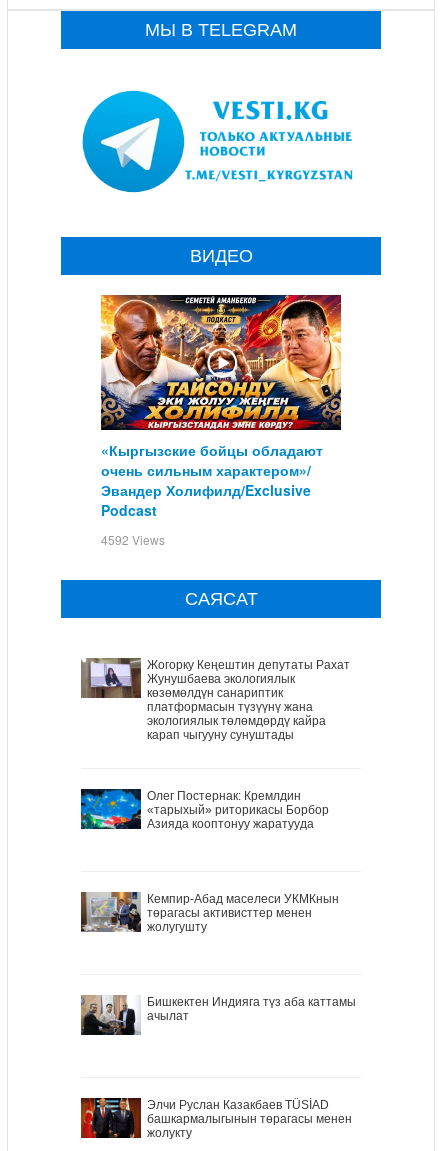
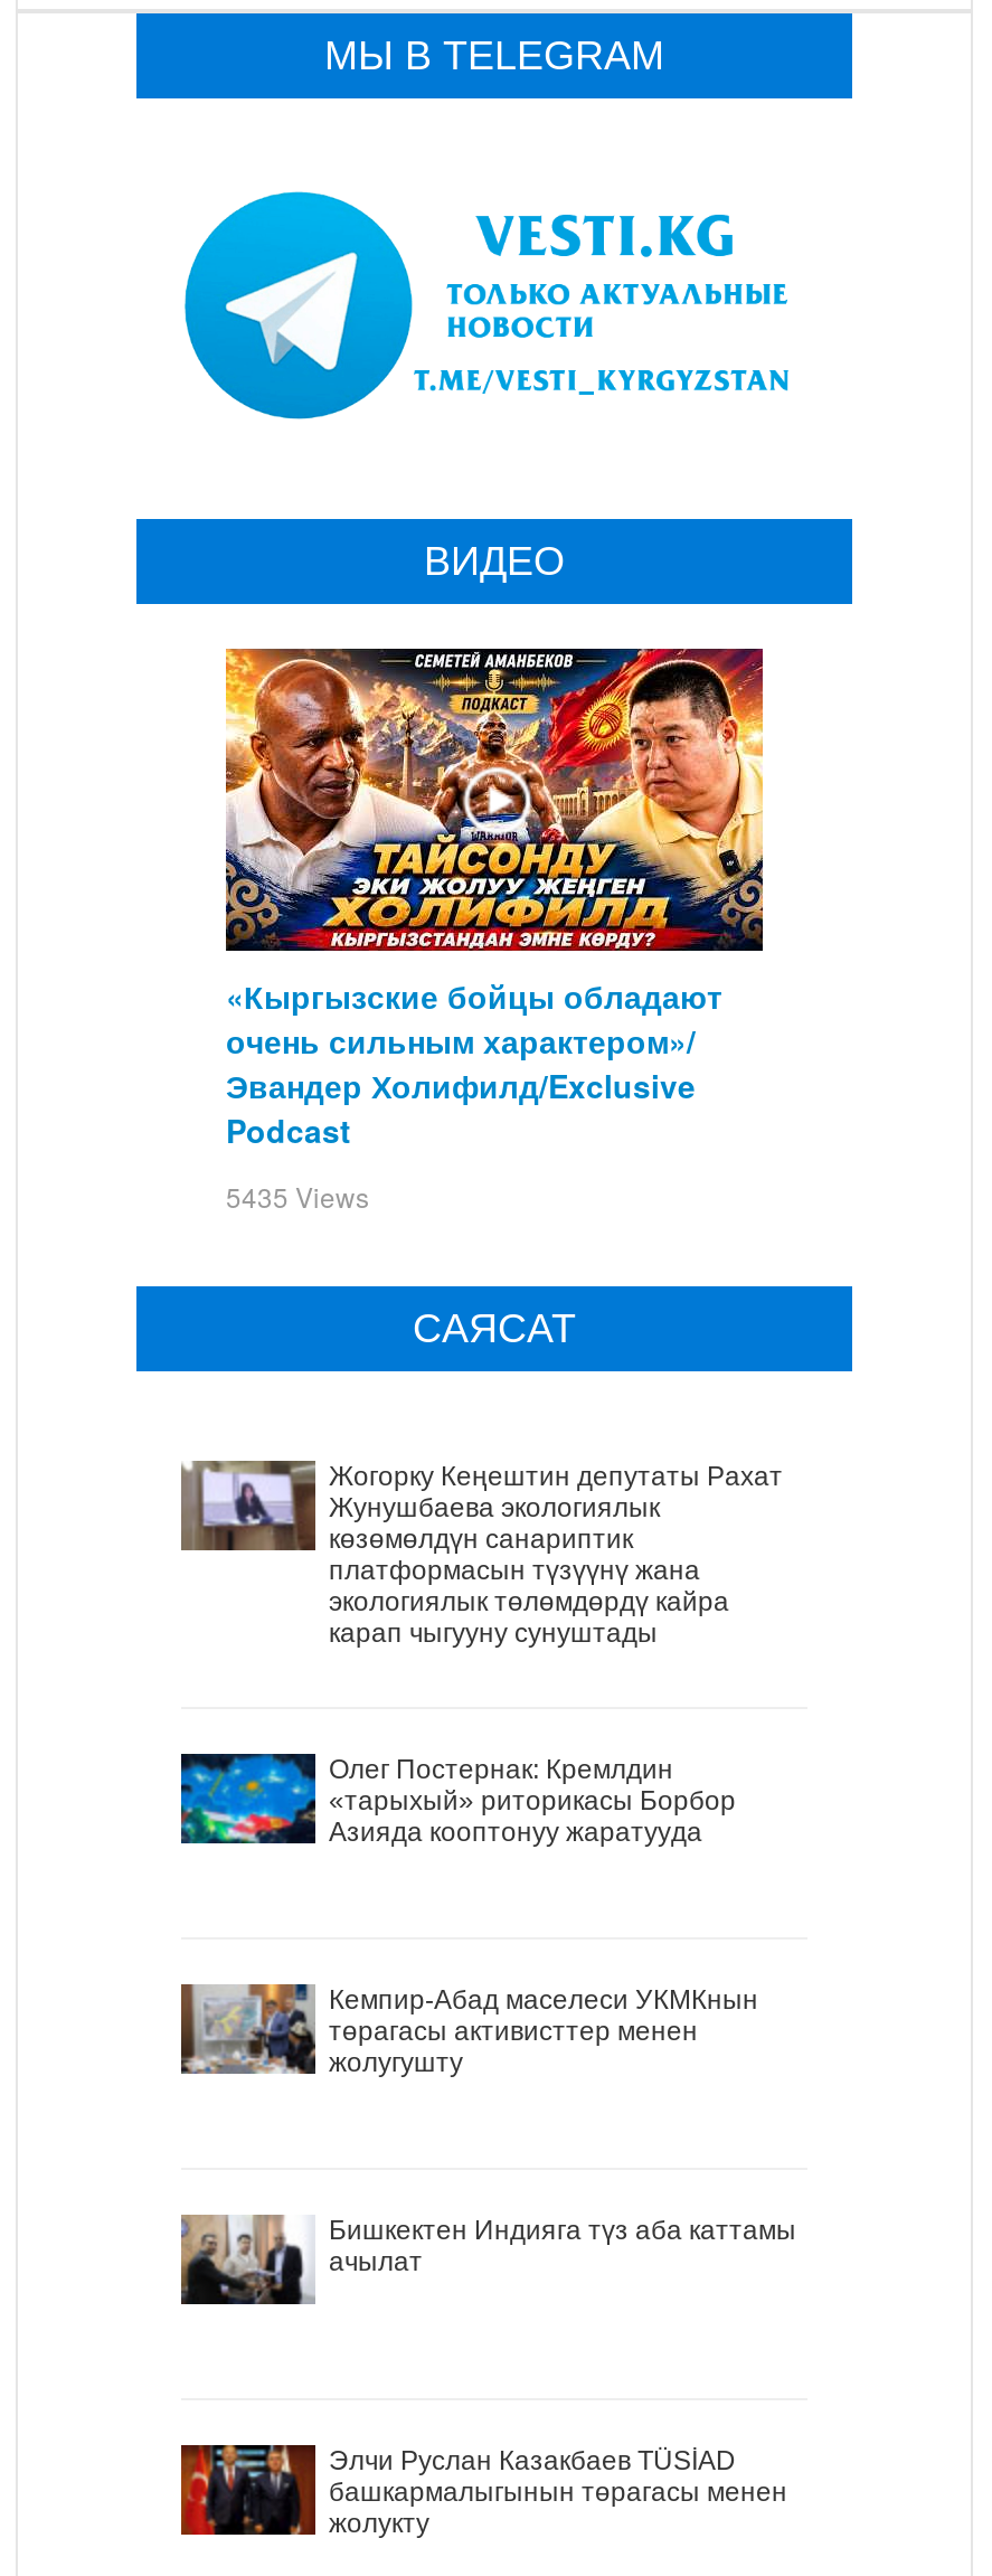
- 4592 Views
+ 5435 Views
